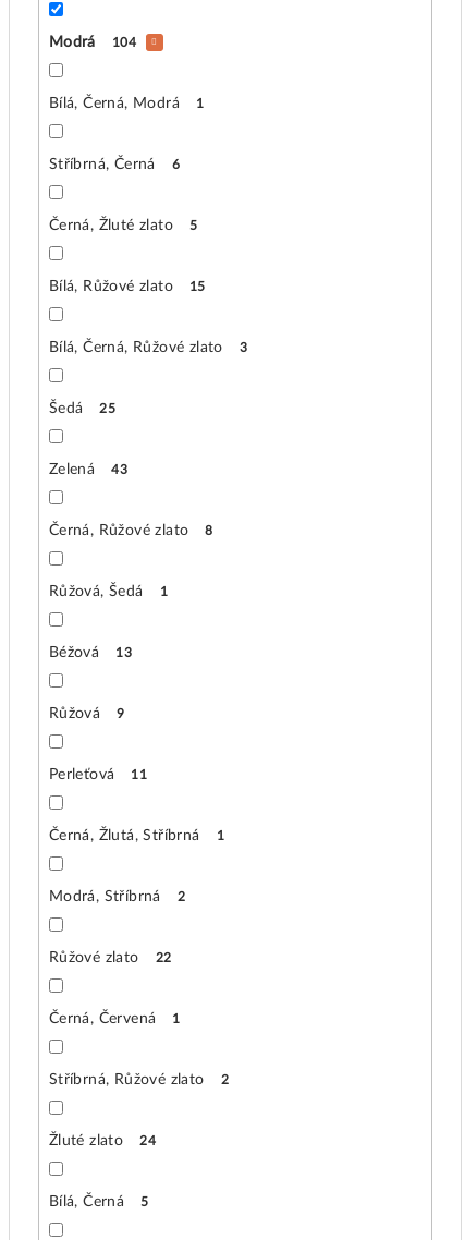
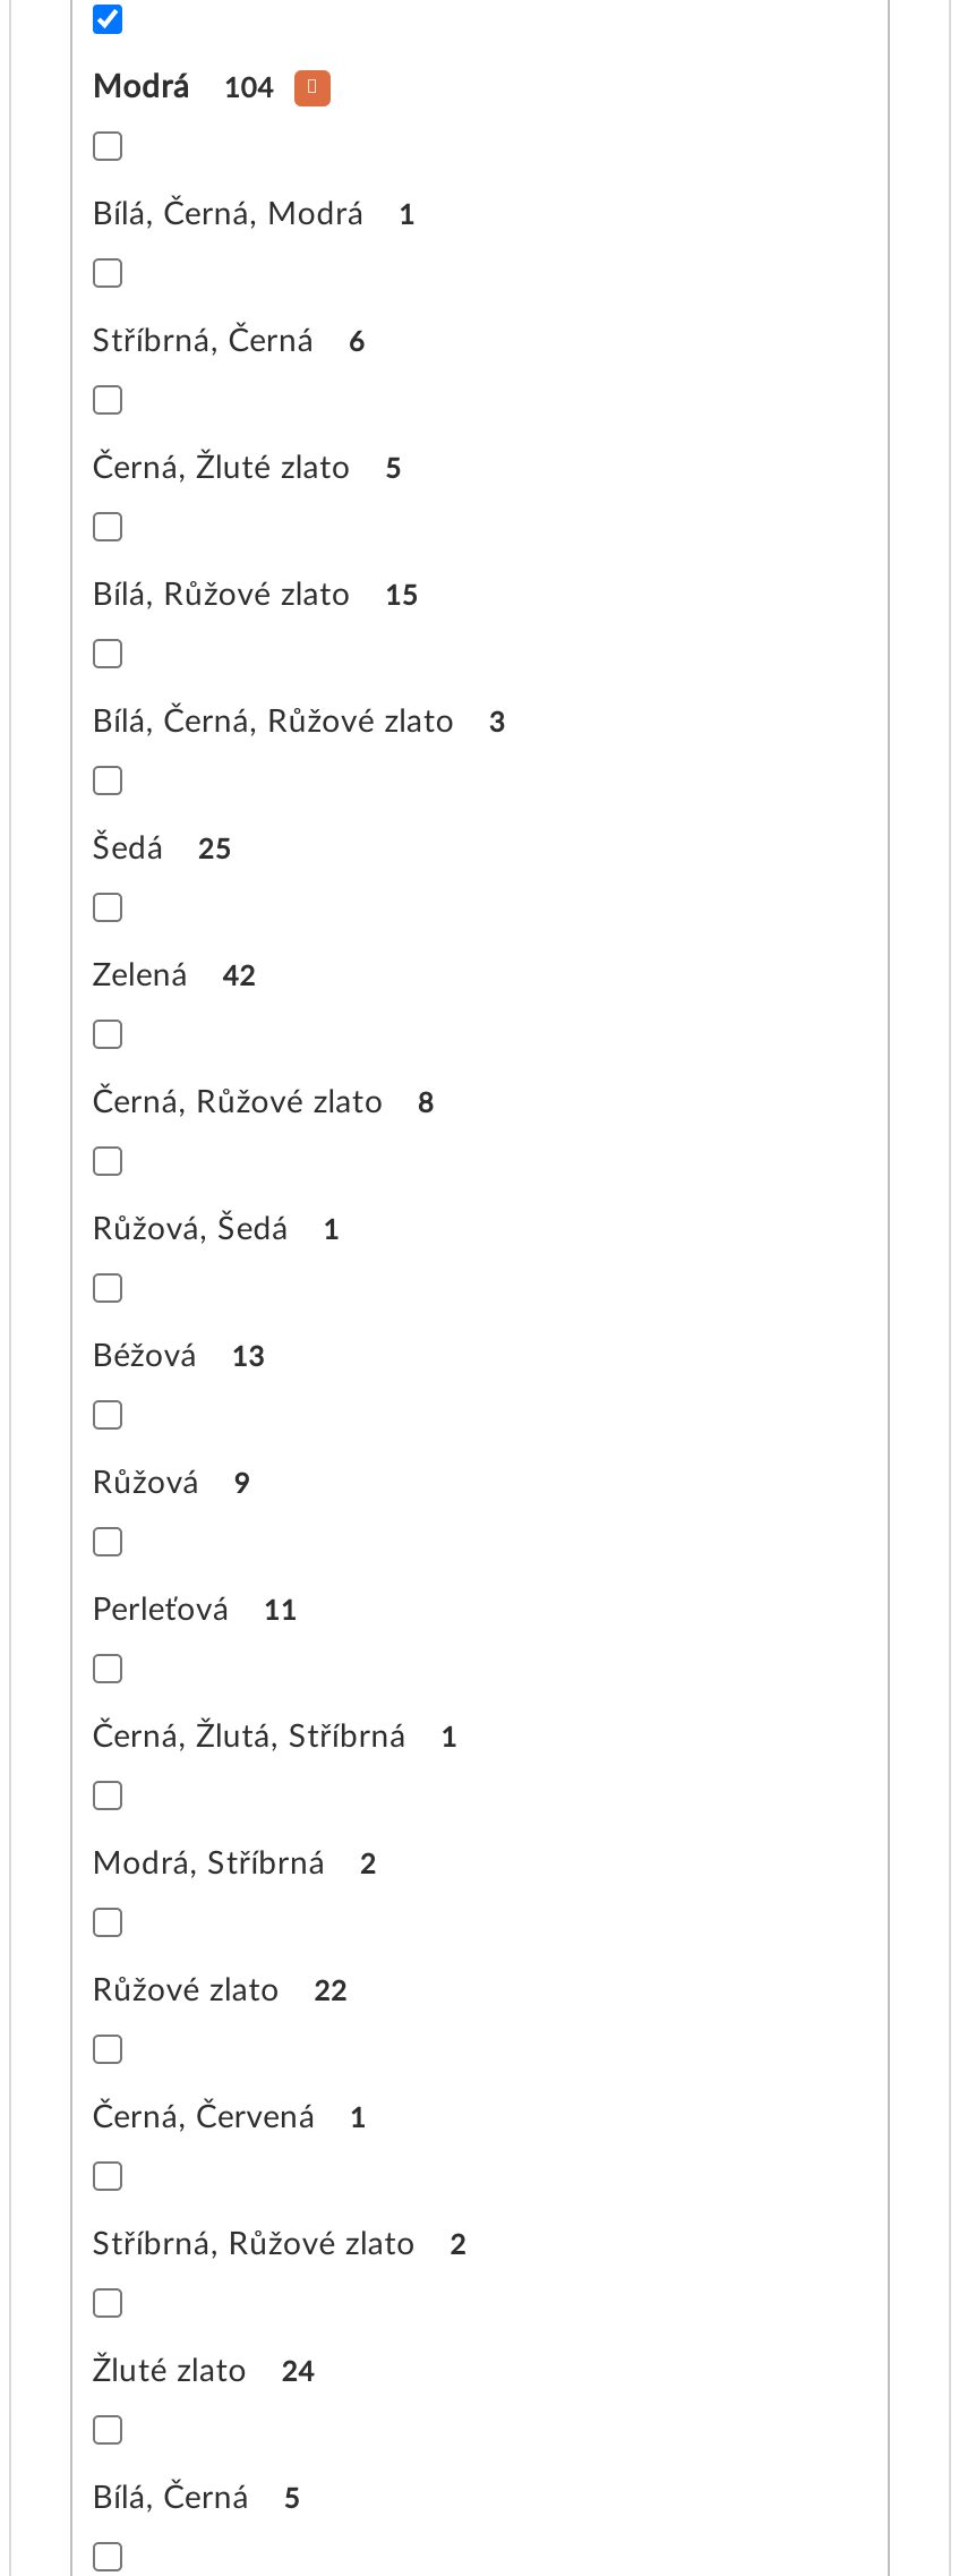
- Zelená 43
+ Zelená 42
